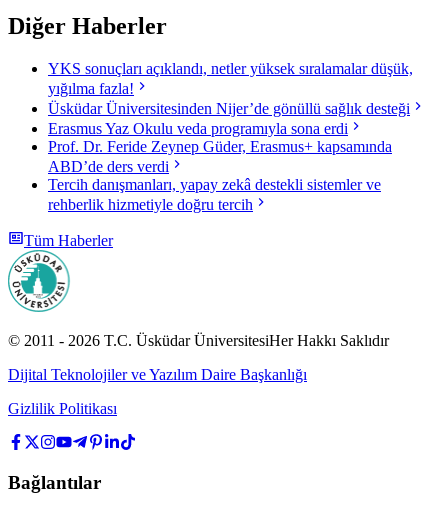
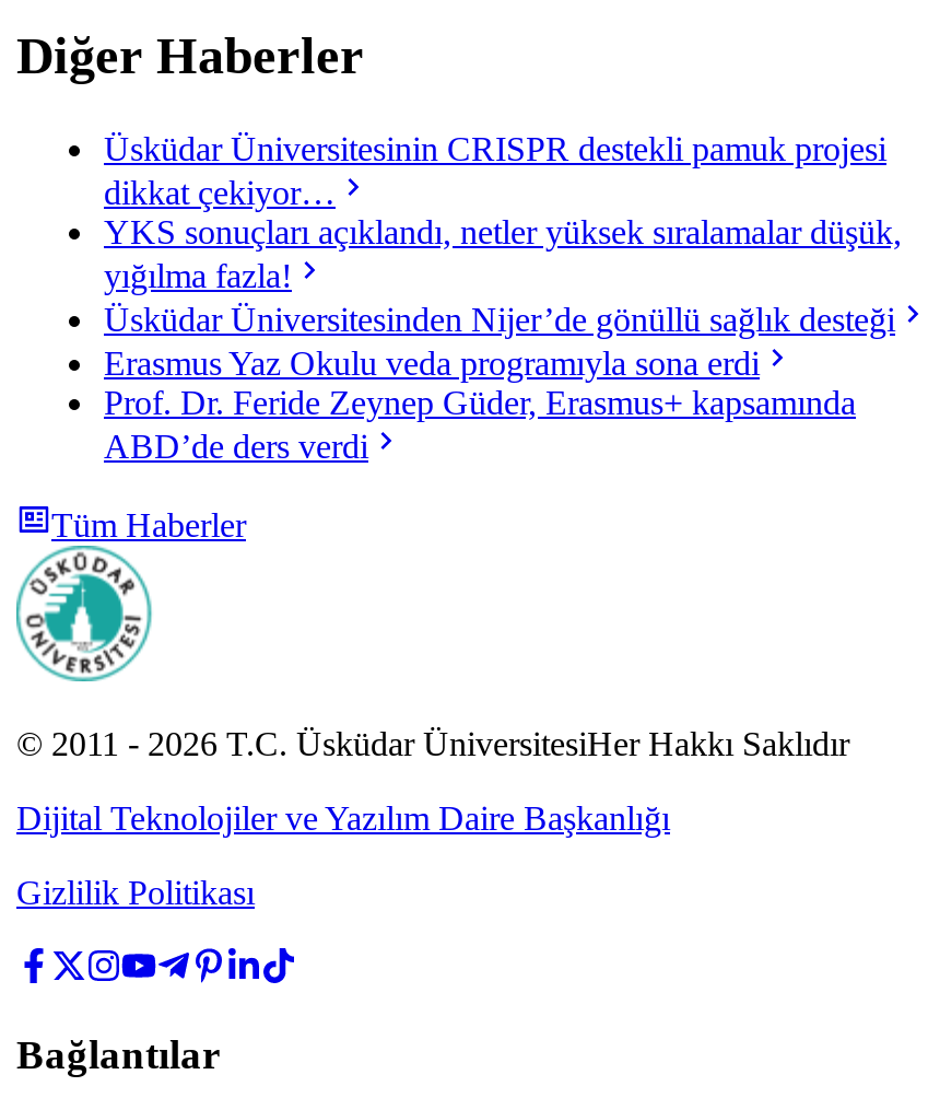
+ Üsküdar Üniversitesinin CRISPR destekli pamuk projesi
+ dikkat çekiyor…

moved down: YKS sonuçları açıklandı, netler yüksek sıralamalar düşük, | yığılma fazla! | Üsküdar Üniversitesinden Nijer’de gönüllü sağlık desteği | Erasmus Yaz Okulu veda programıyla sona erdi | Prof. Dr. Feride Zeynep Güder, Erasmus+ kapsamında | ABD’de ders verdi

- Tercih danışmanları, yapay zekâ destekli sistemler ve
- rehberlik hizmetiyle doğru tercih
